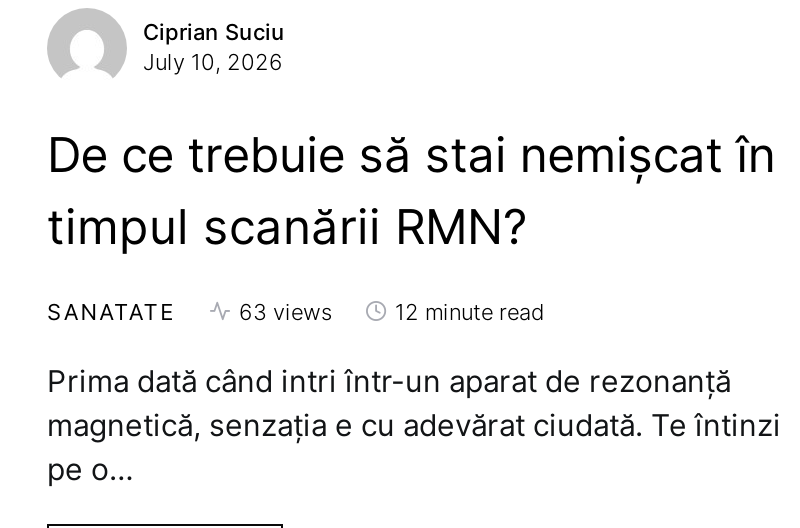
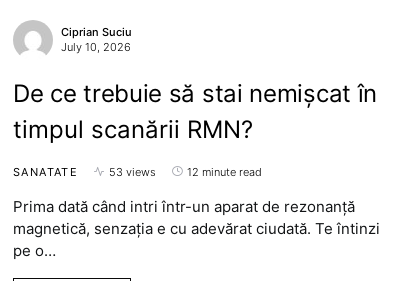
- 63 views
+ 53 views
